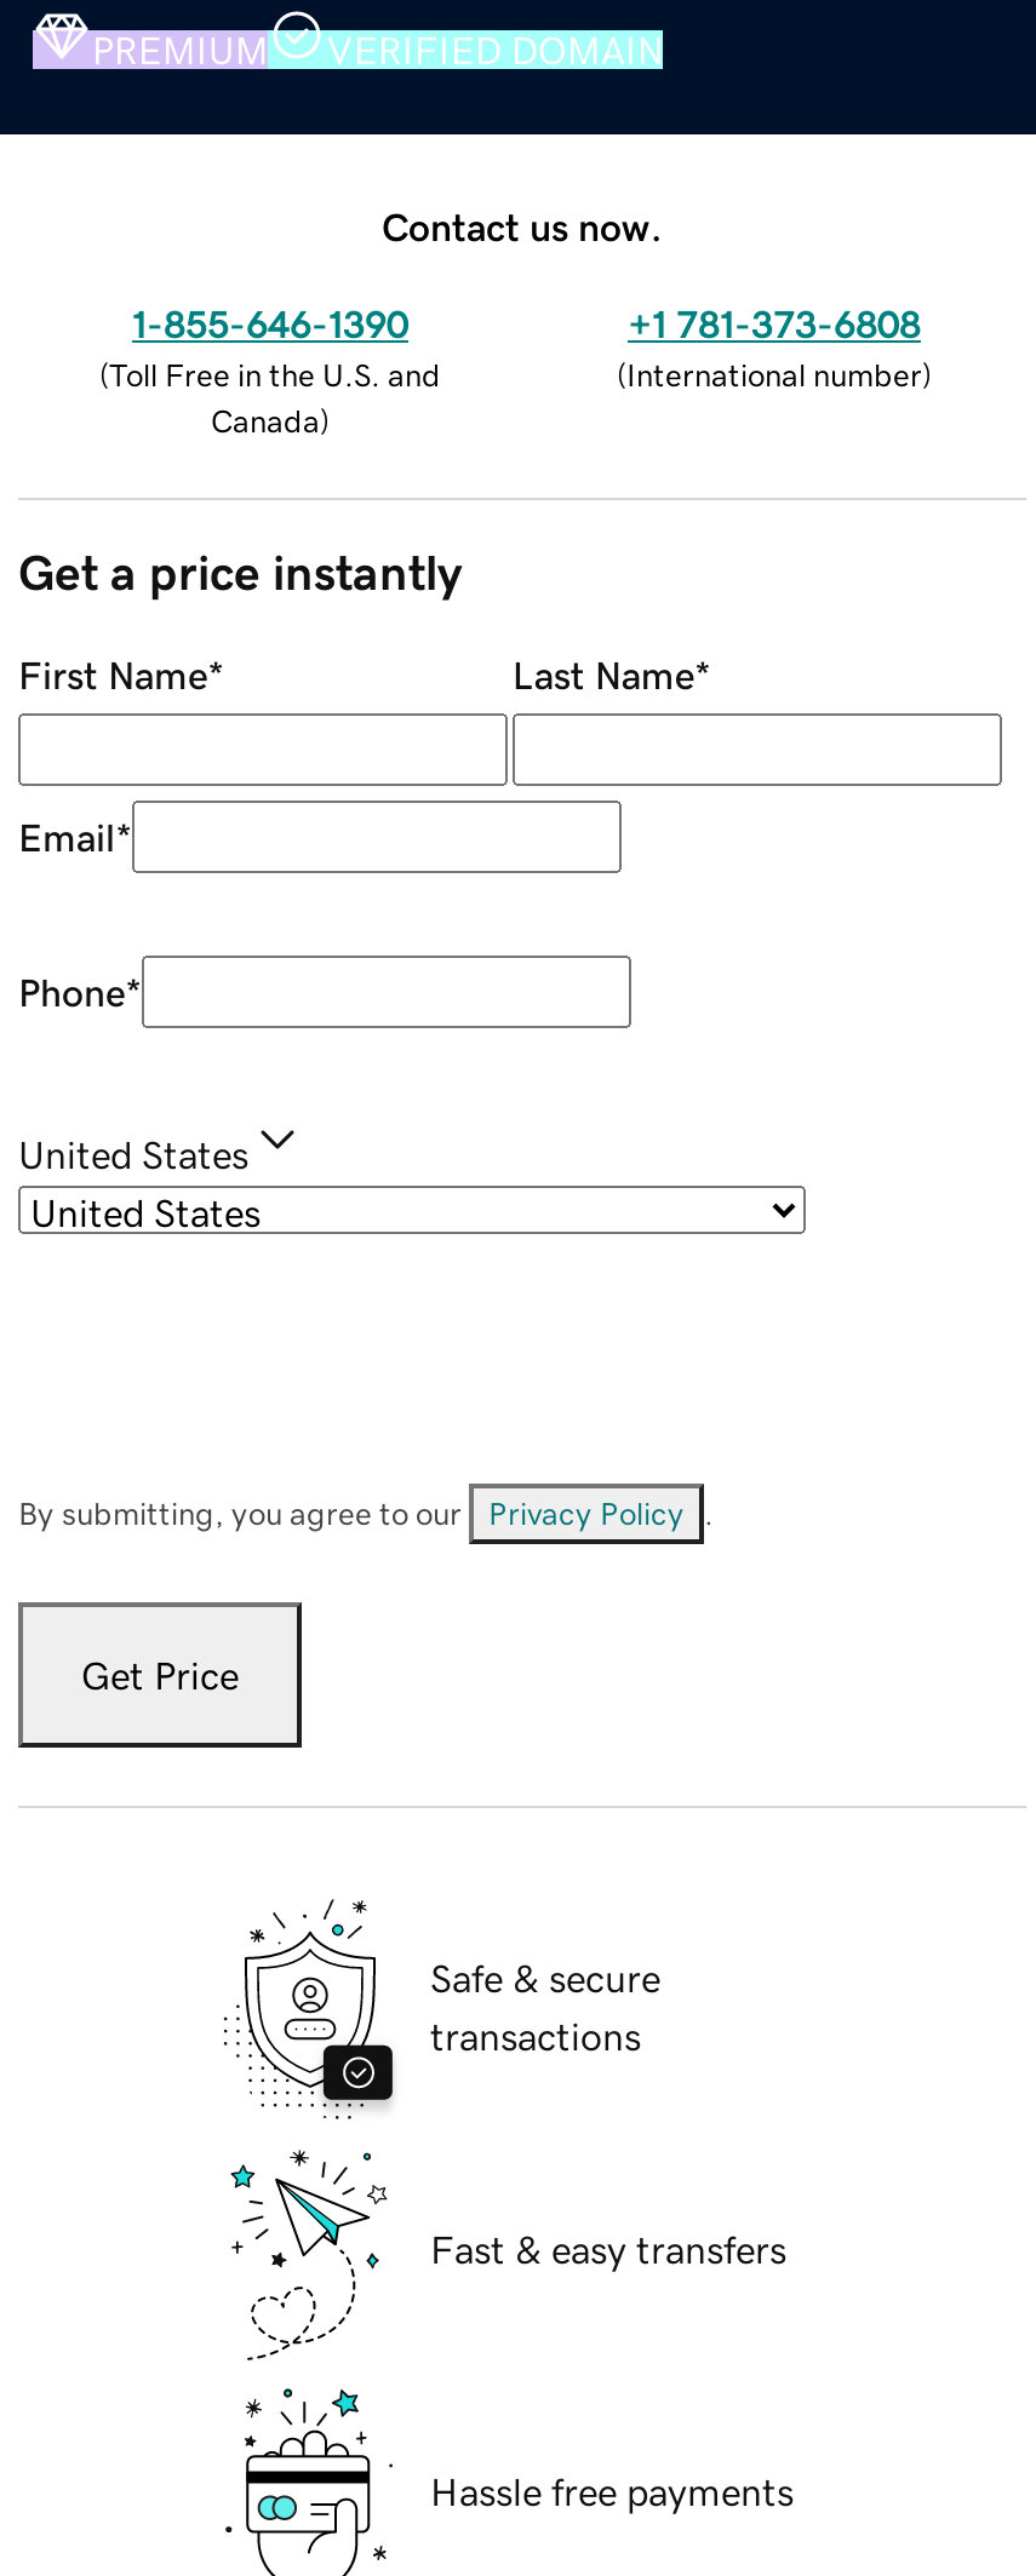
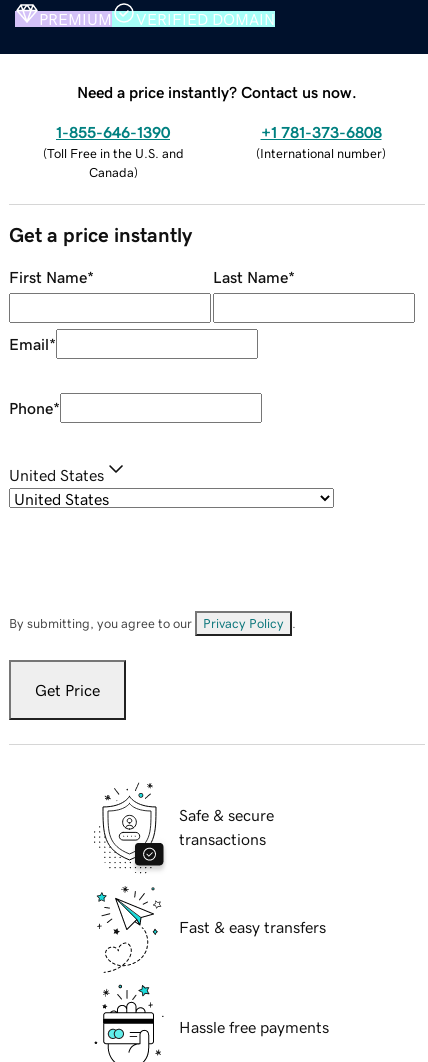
- Contact us now.
+ Need a price instantly? Contact us now.
